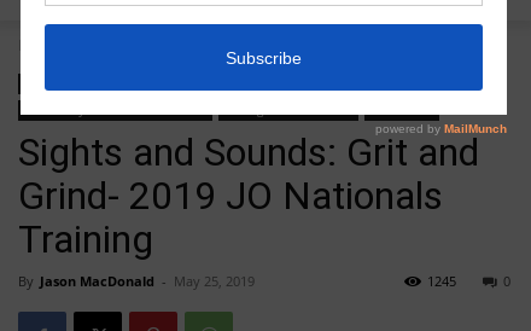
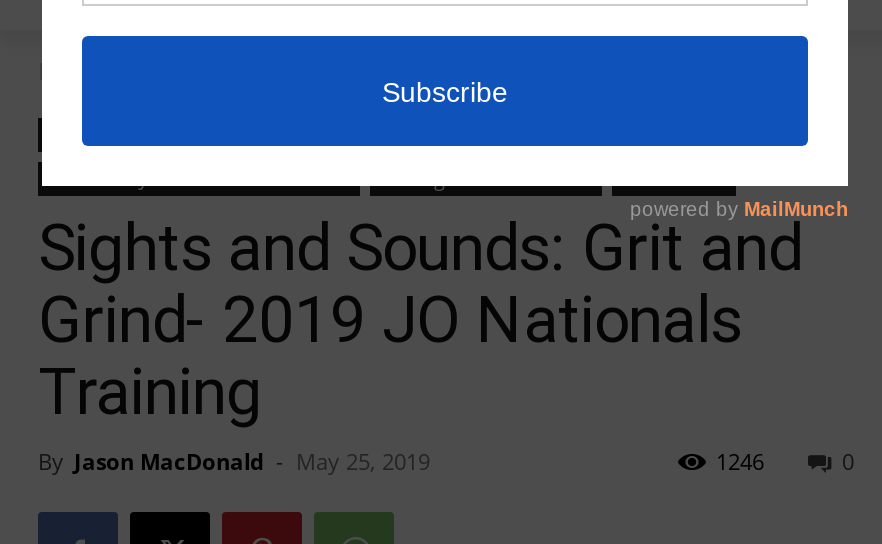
- 1245
+ 1246
